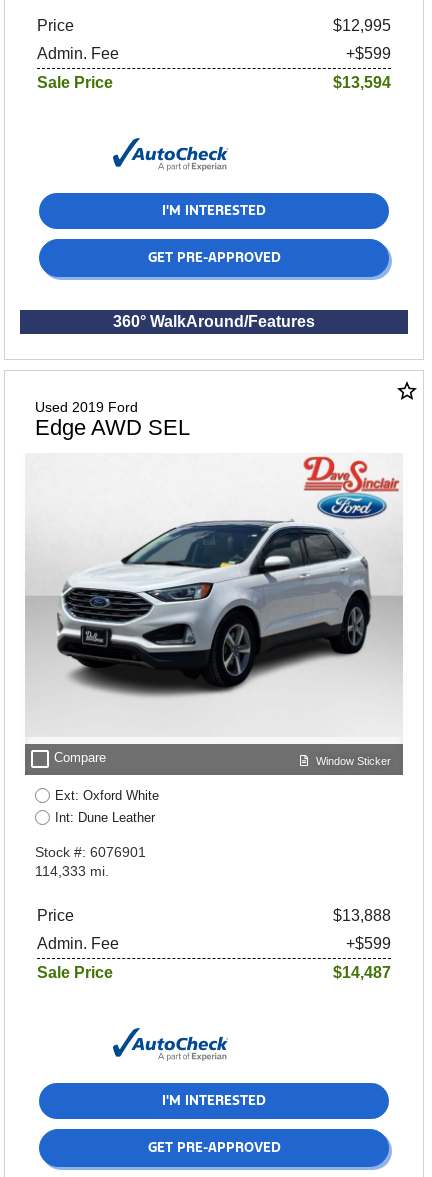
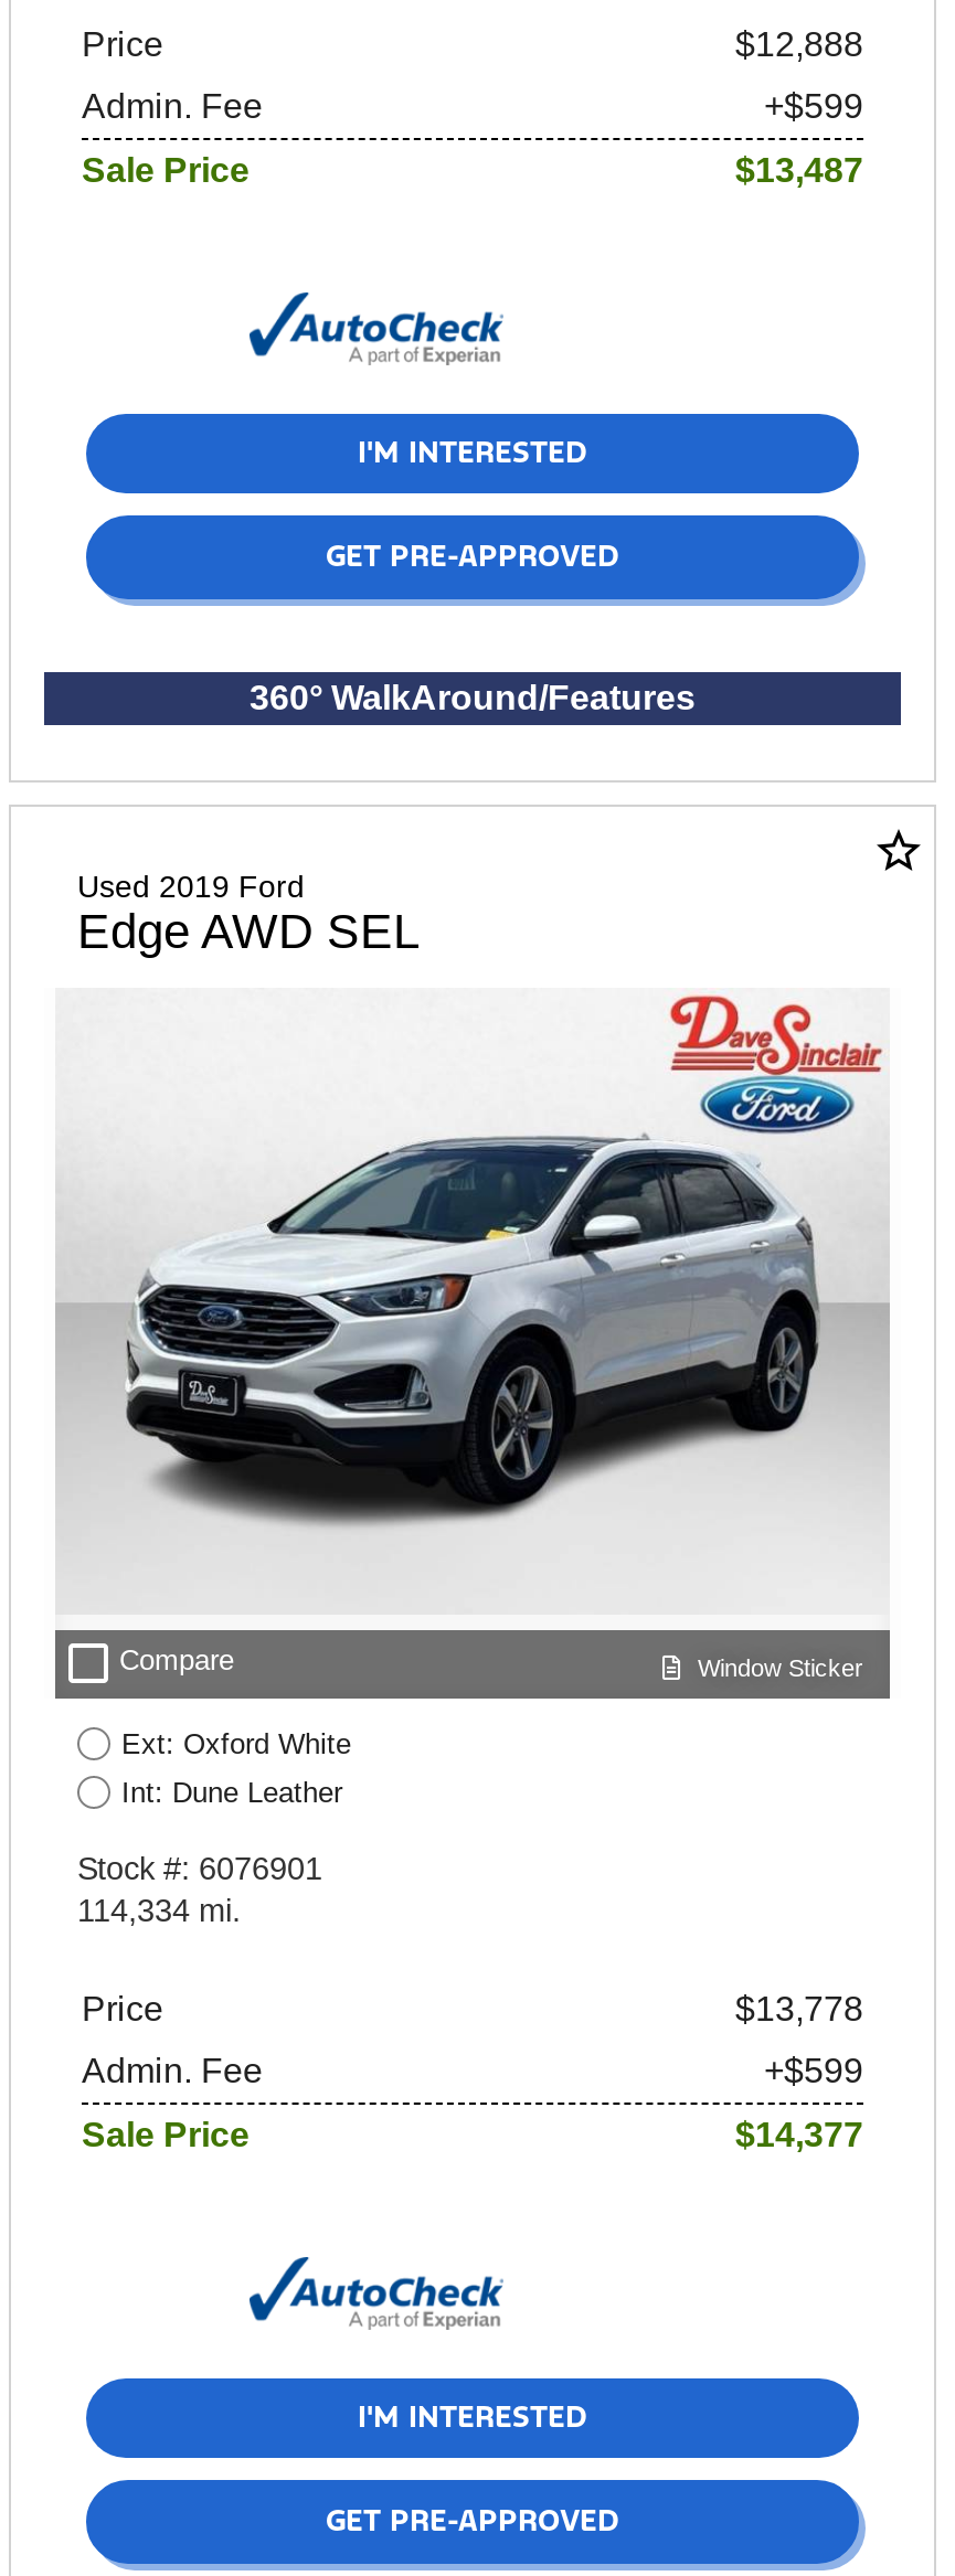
- $12,995
+ $12,888

- $13,594
+ $13,487

- 114,333 mi.
+ 114,334 mi.

- $13,888
+ $13,778

- $14,487
+ $14,377
